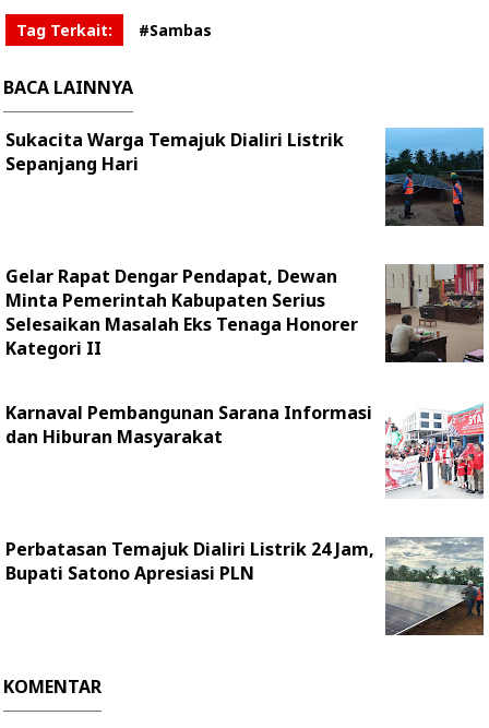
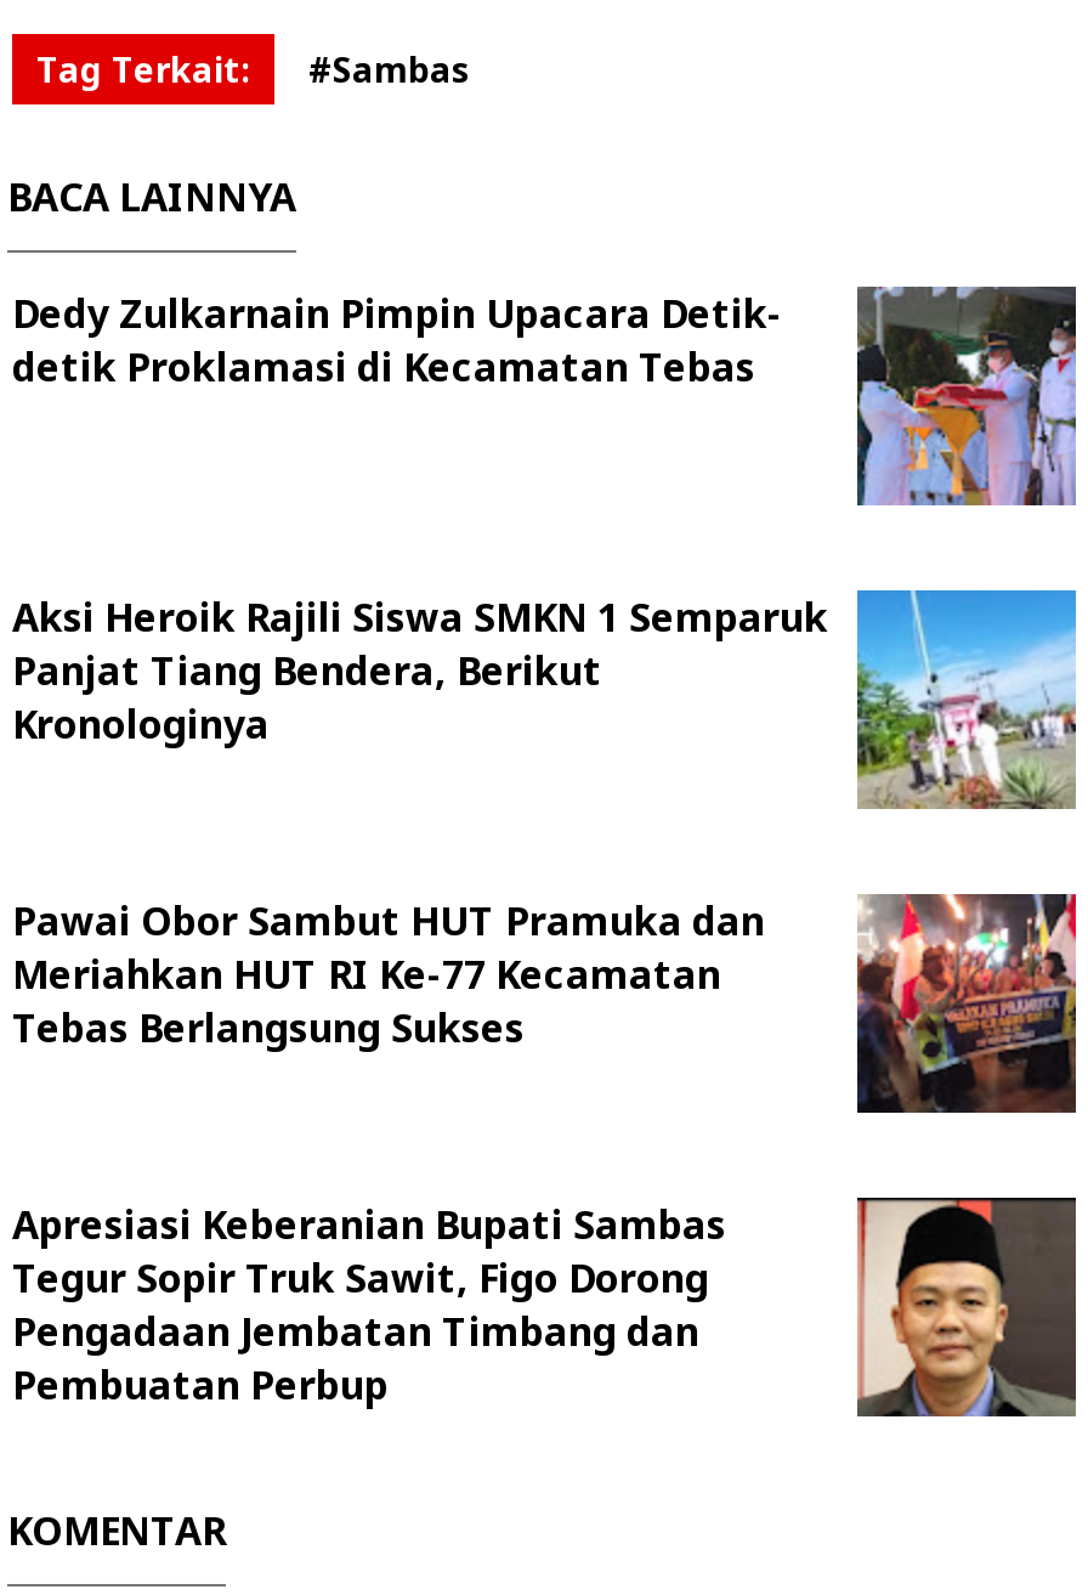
- [image]
- Sukacita Warga Temajuk Dialiri Listrik
- Sepanjang Hari
+ [image]
+ Dedy Zulkarnain Pimpin Upacara Detik-
+ detik Proklamasi di Kecamatan Tebas

- [image]
- Gelar Rapat Dengar Pendapat, Dewan
- Minta Pemerintah Kabupaten Serius
- Selesaikan Masalah Eks Tenaga Honorer
- Kategori II
+ [image]
+ Aksi Heroik Rajili Siswa SMKN 1 Semparuk
+ Panjat Tiang Bendera, Berikut
+ Kronologinya

- [image]
- Karnaval Pembangunan Sarana Informasi
- dan Hiburan Masyarakat
+ [image]
+ Pawai Obor Sambut HUT Pramuka dan
+ Meriahkan HUT RI Ke-77 Kecamatan
+ Tebas Berlangsung Sukses

- Perbatasan Temajuk Dialiri Listrik 24 Jam,
- Bupati Satono Apresiasi PLN
+ Apresiasi Keberanian Bupati Sambas
+ Tegur Sopir Truk Sawit, Figo Dorong
+ Pengadaan Jembatan Timbang dan
+ Pembuatan Perbup

- [image]
+ [image]
